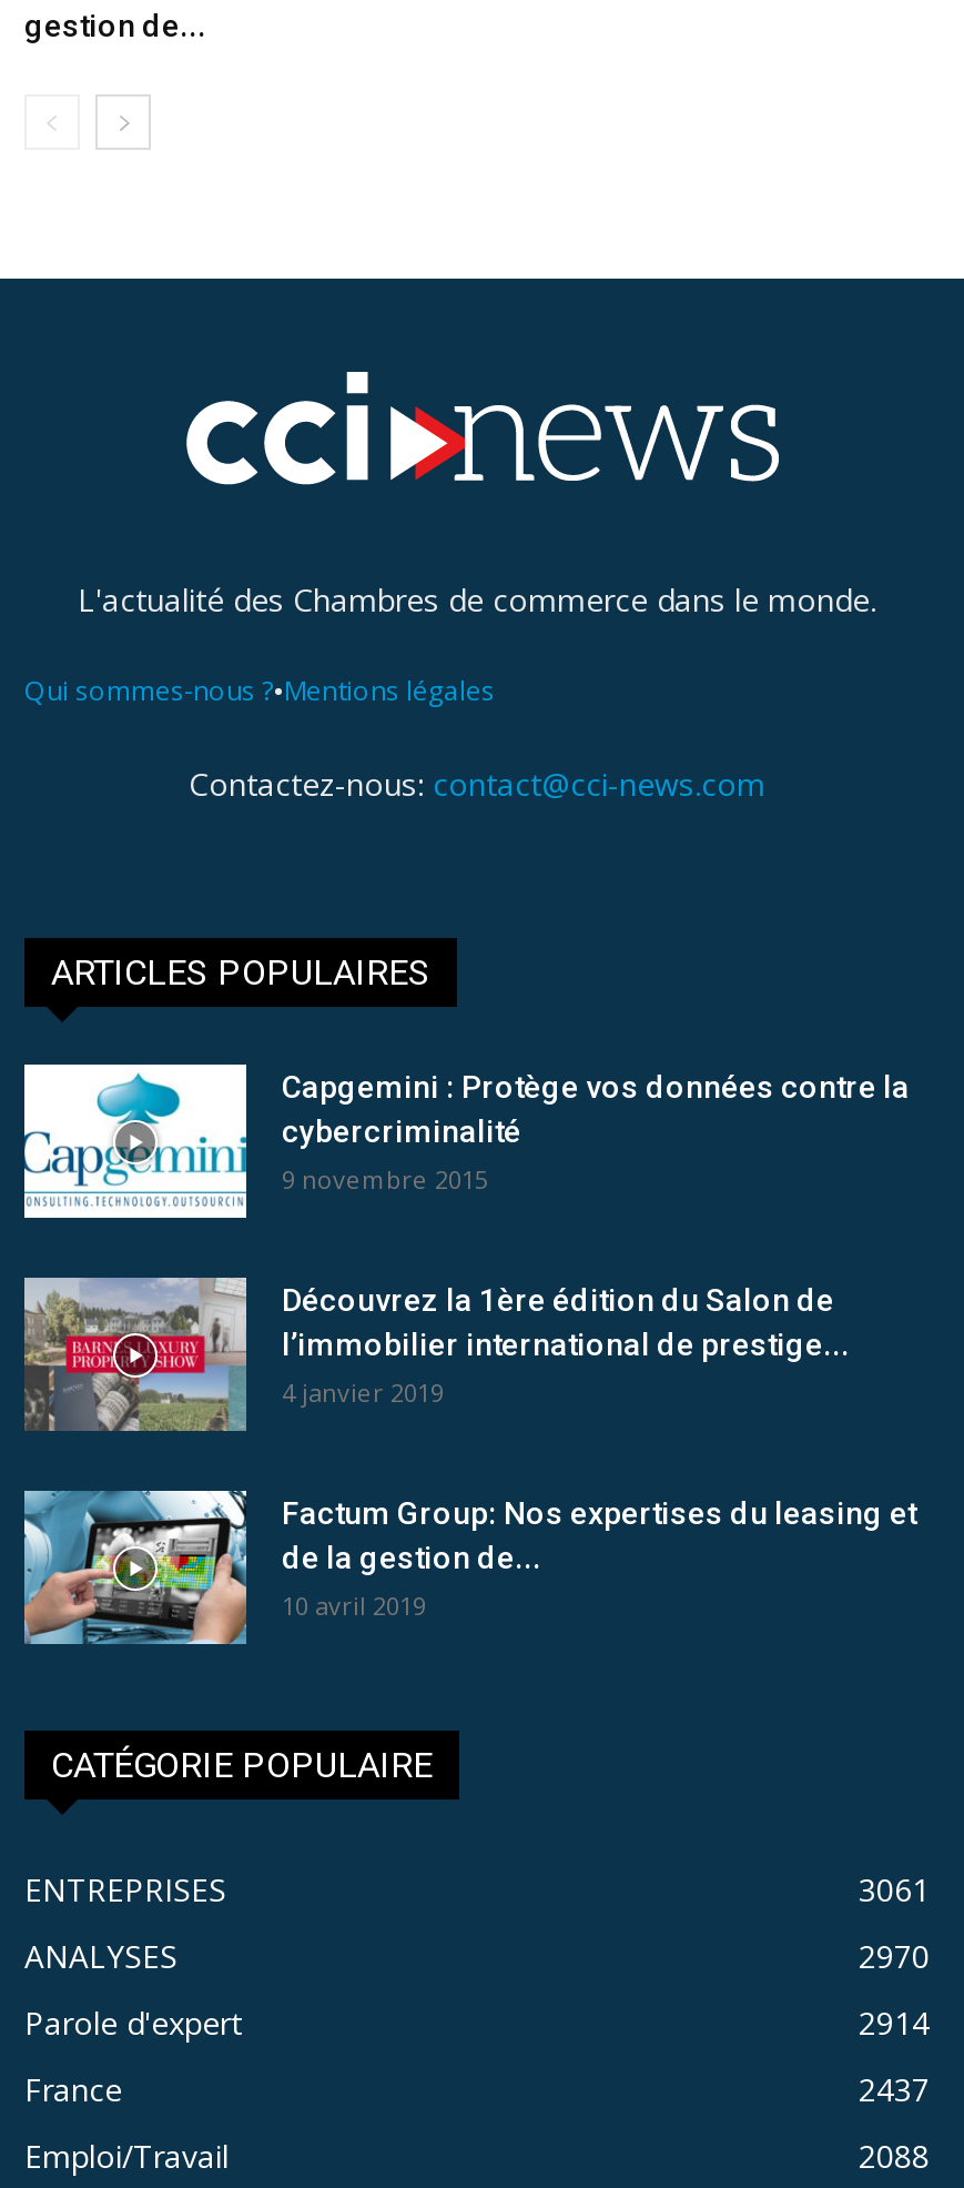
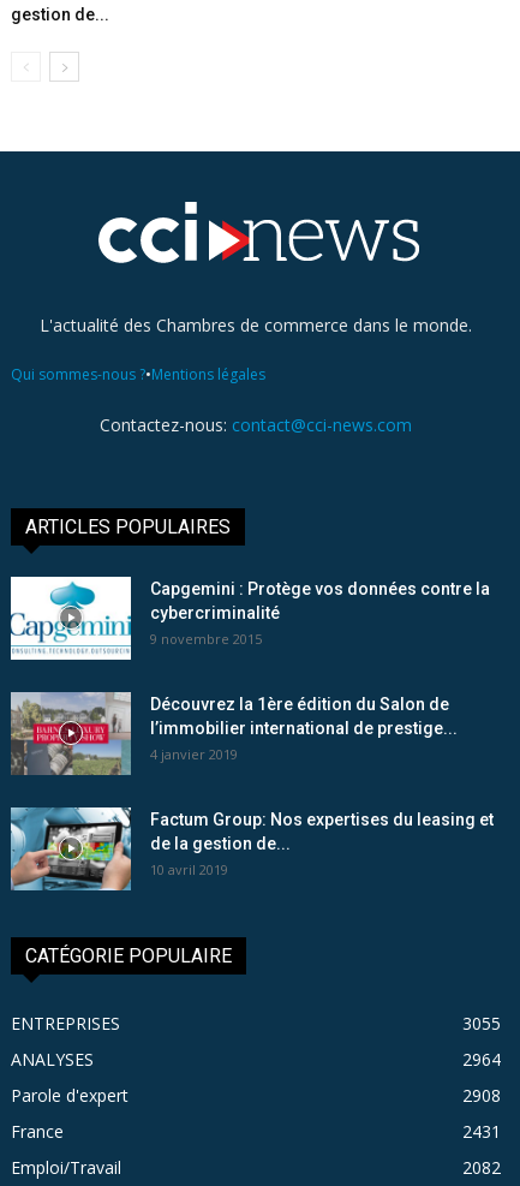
- 3061
+ 3055

- 2970
+ 2964

- 2914
+ 2908

- 2437
+ 2431

- 2088
+ 2082
